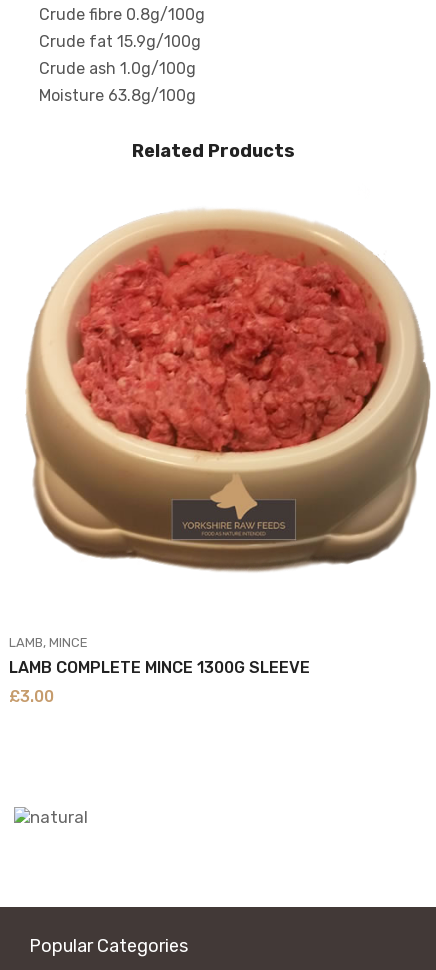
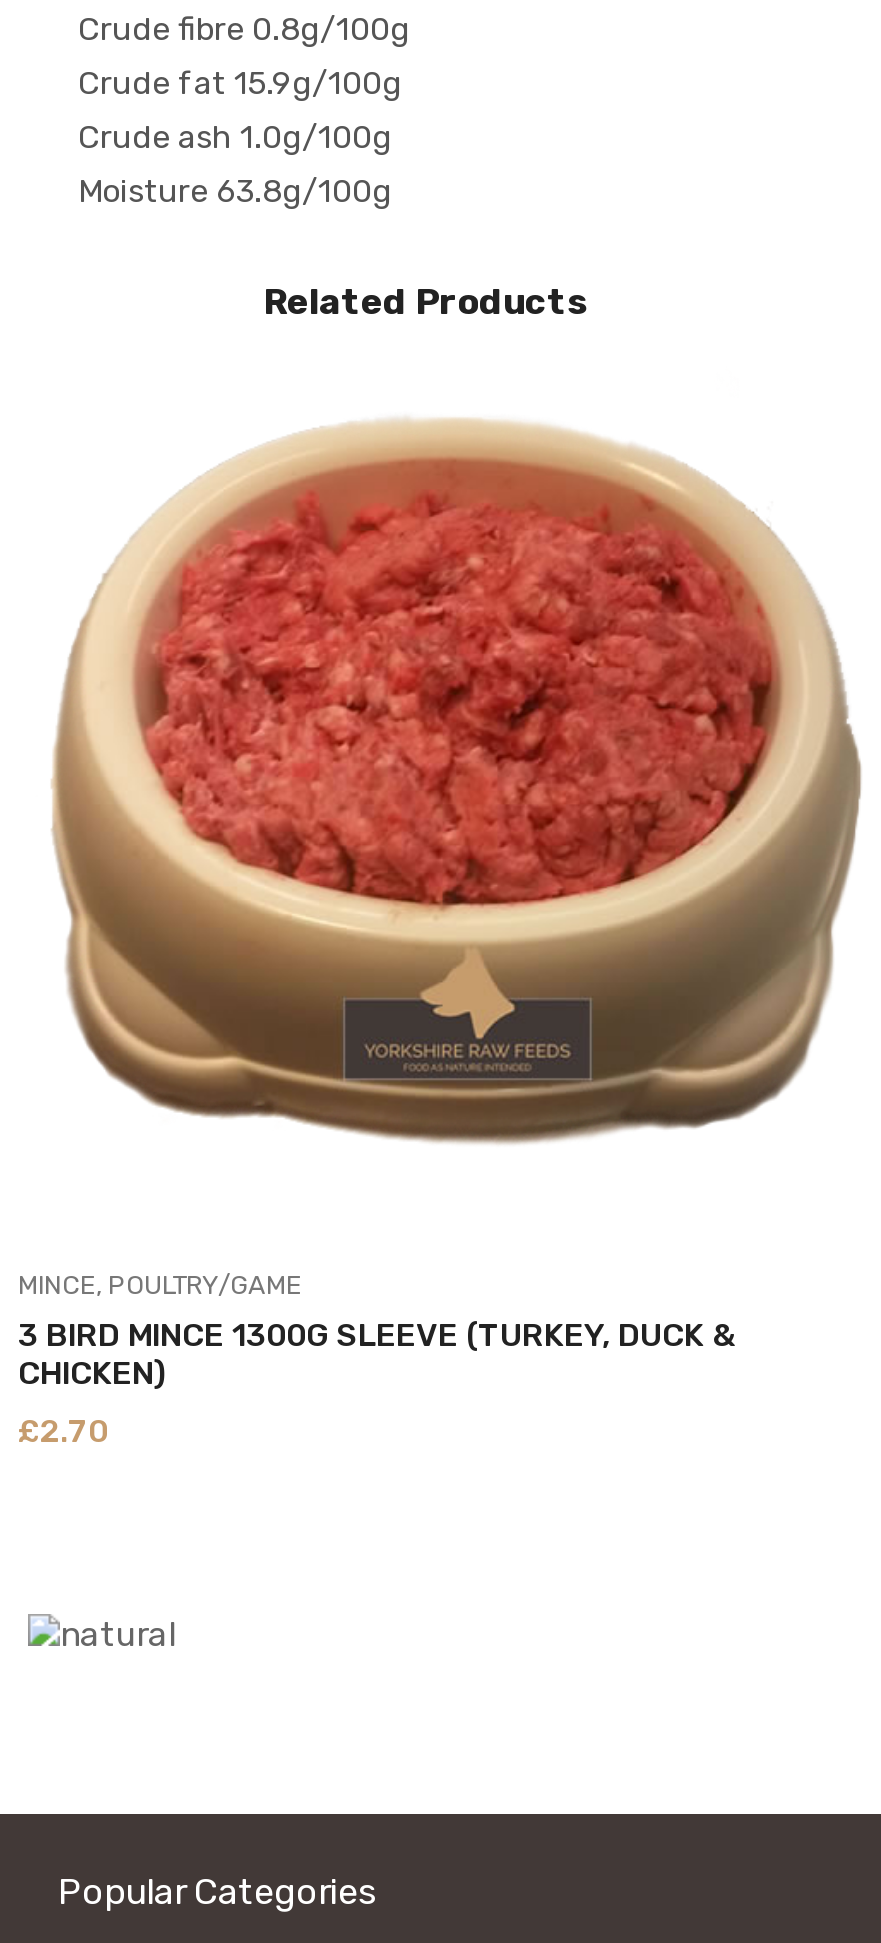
- LAMB MINCE
- LAMB COMPLETE MINCE 1300G SLEEVE
+ MINCE POULTRY/GAME
+ 3 BIRD MINCE 1300G SLEEVE (TURKEY, DUCK &
+ CHICKEN)

- £3.00
+ £2.70
